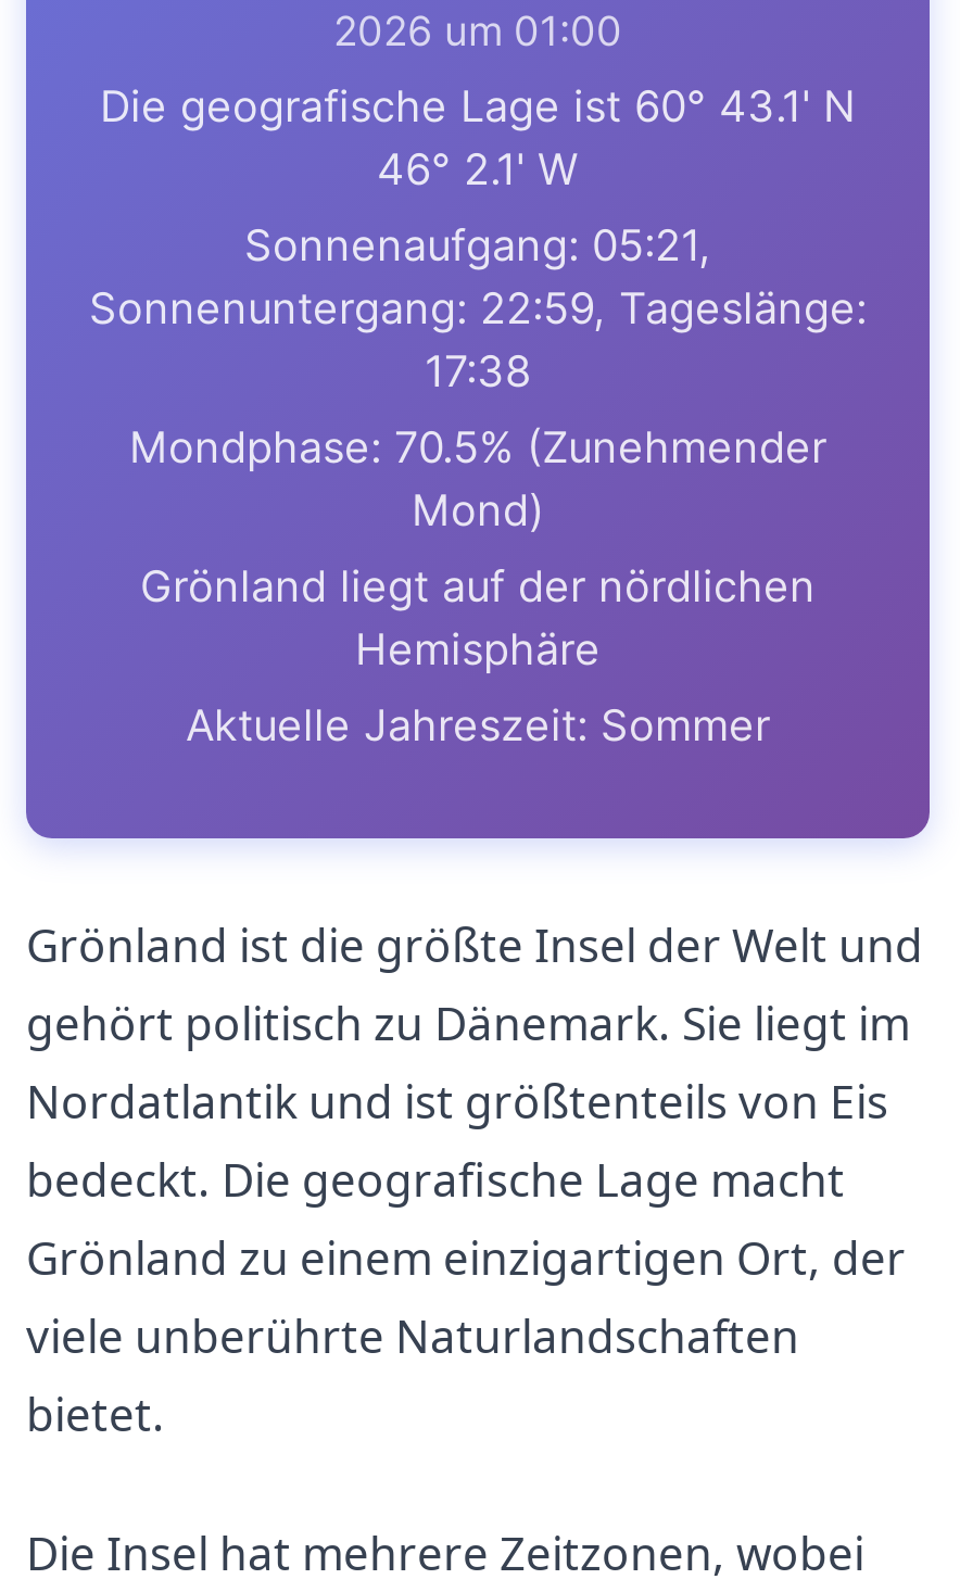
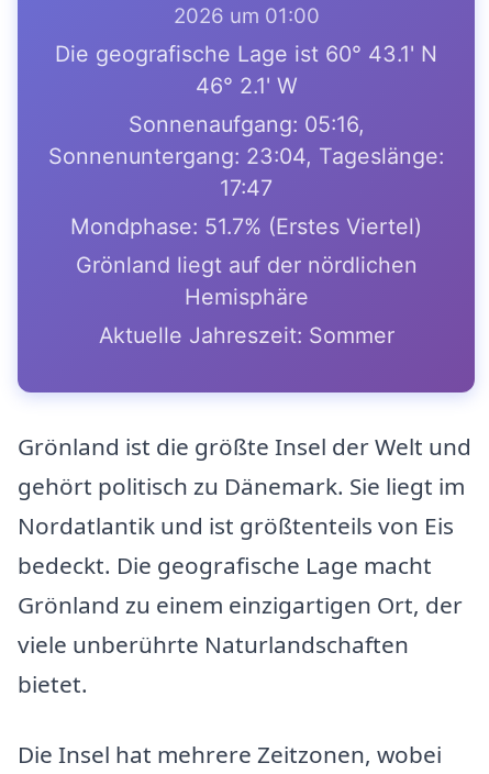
- Sonnenaufgang: 05:21,
- Sonnenuntergang: 22:59, Tageslänge:
- 17:38
+ Sonnenaufgang: 05:16,
+ Sonnenuntergang: 23:04, Tageslänge:
+ 17:47

- Mondphase: 70.5% (Zunehmender
- Mond)
+ Mondphase: 51.7% (Erstes Viertel)
